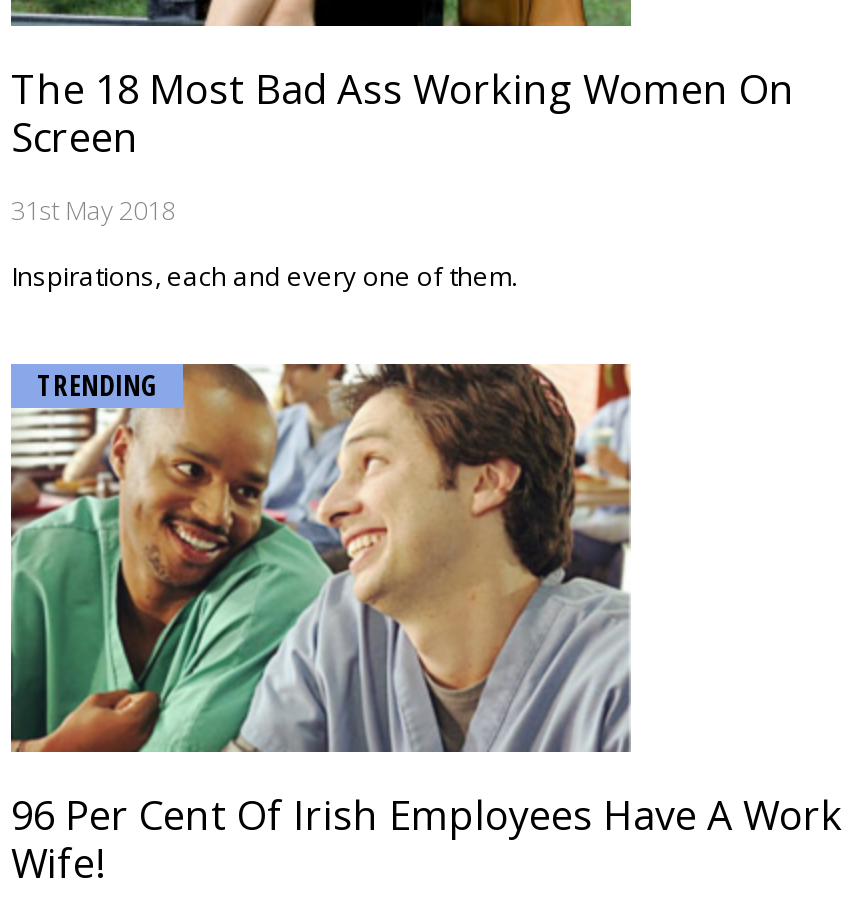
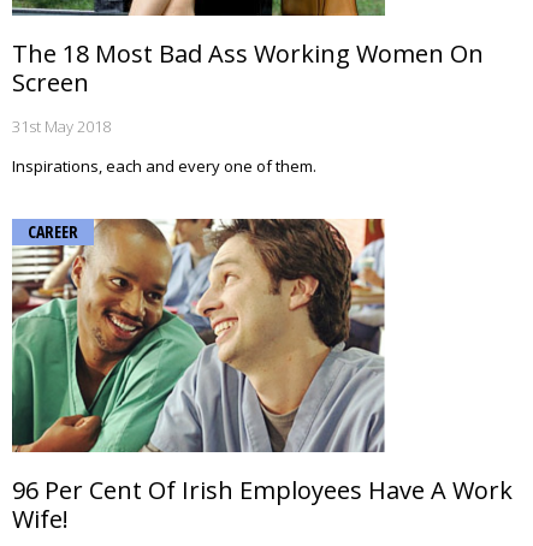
- TRENDING
+ CAREER
